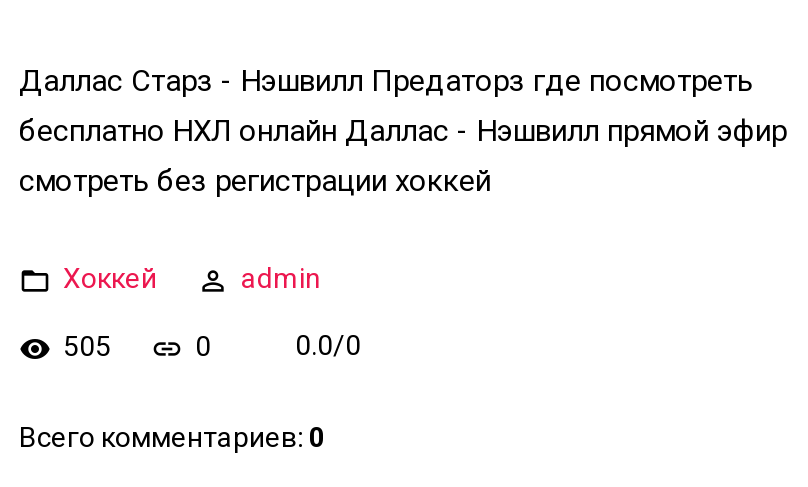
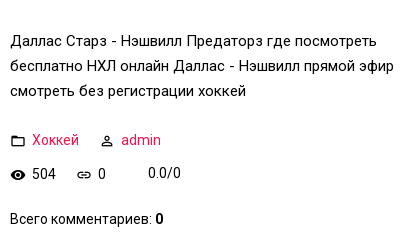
- 505
+ 504
